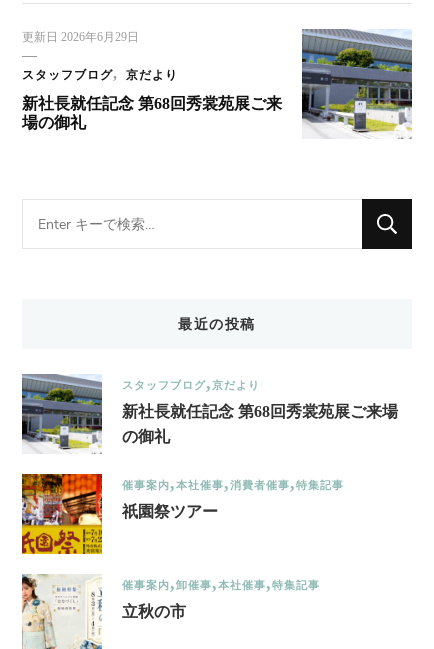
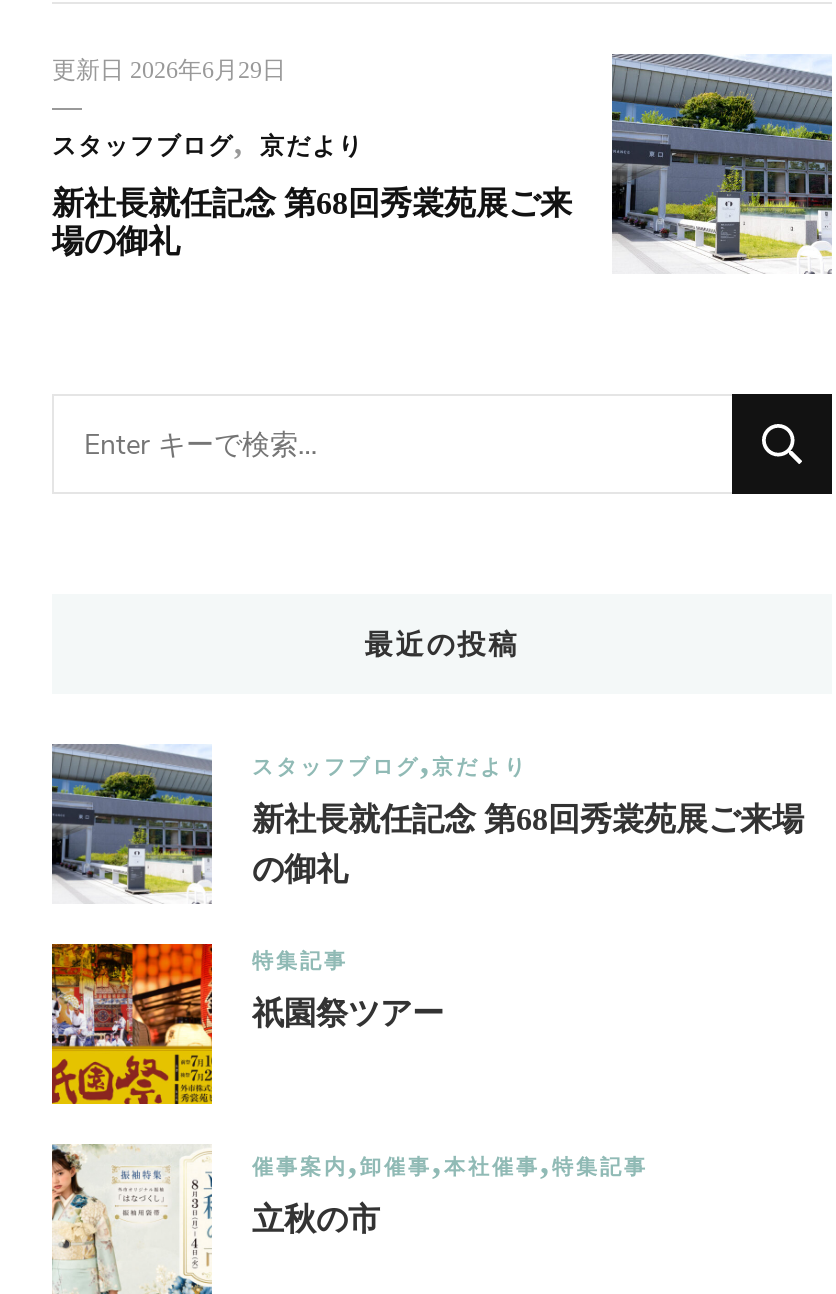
- 催事案内 本社催事 消費者催事 特集記事
+ 特集記事
